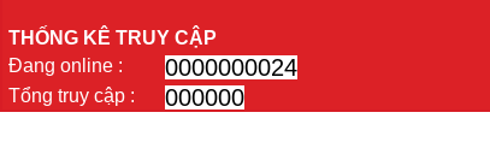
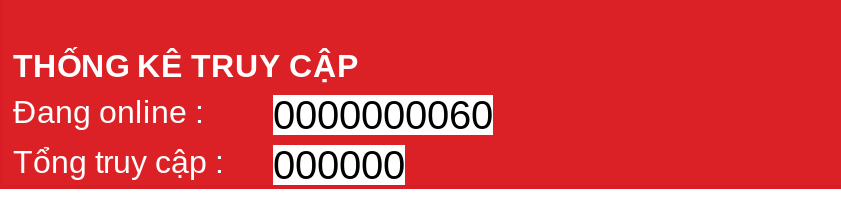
- 0000000024
+ 0000000060
